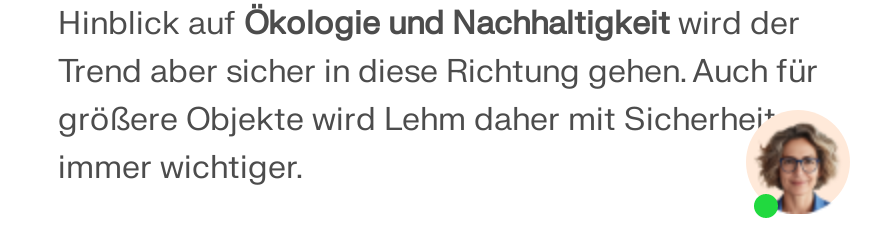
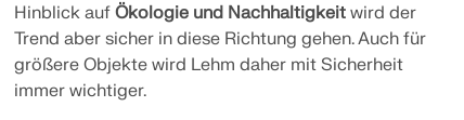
- [image]
